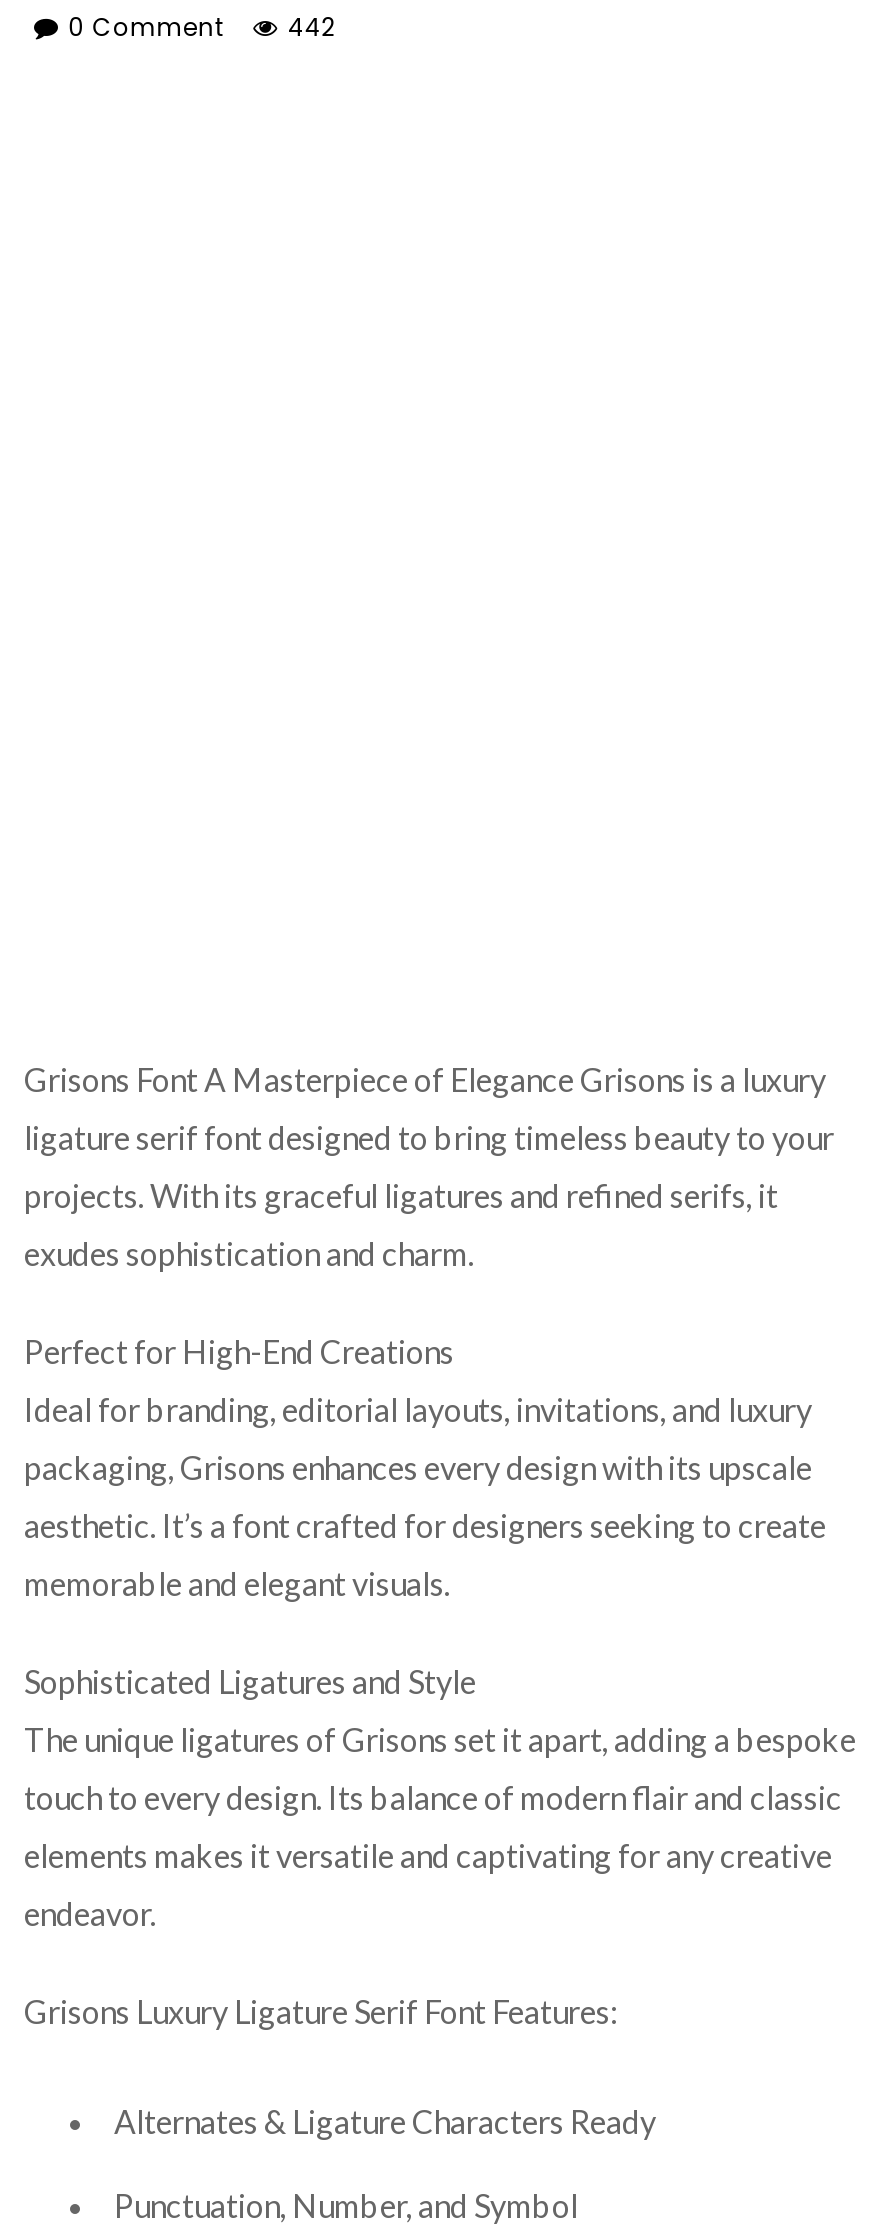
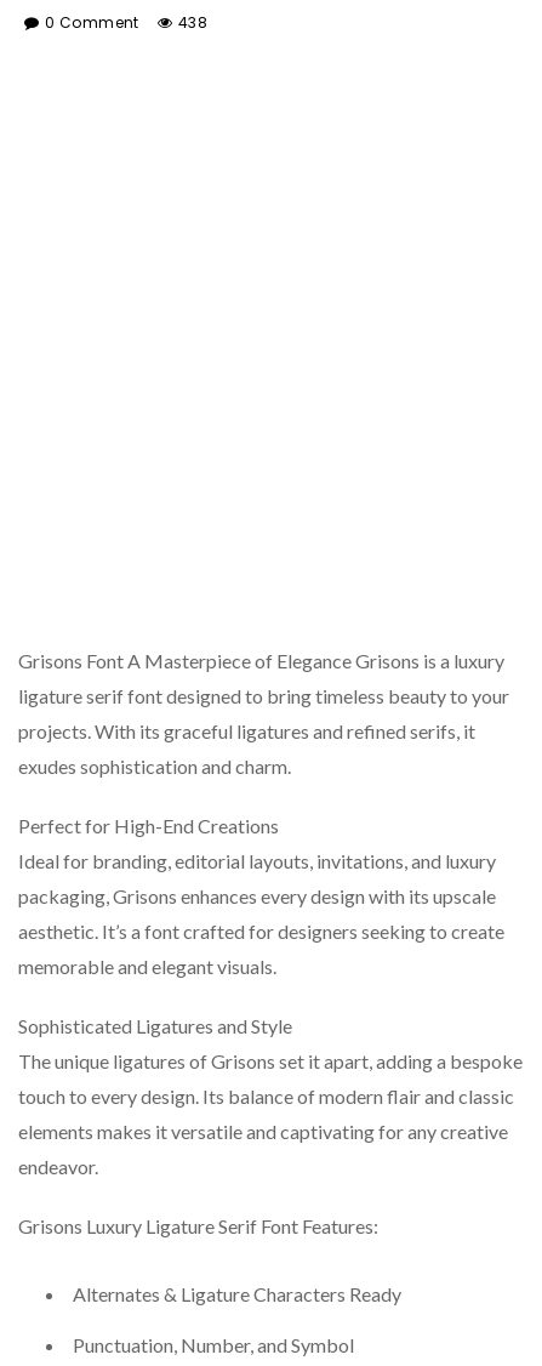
- 0 Comment 442
+ 0 Comment 438
